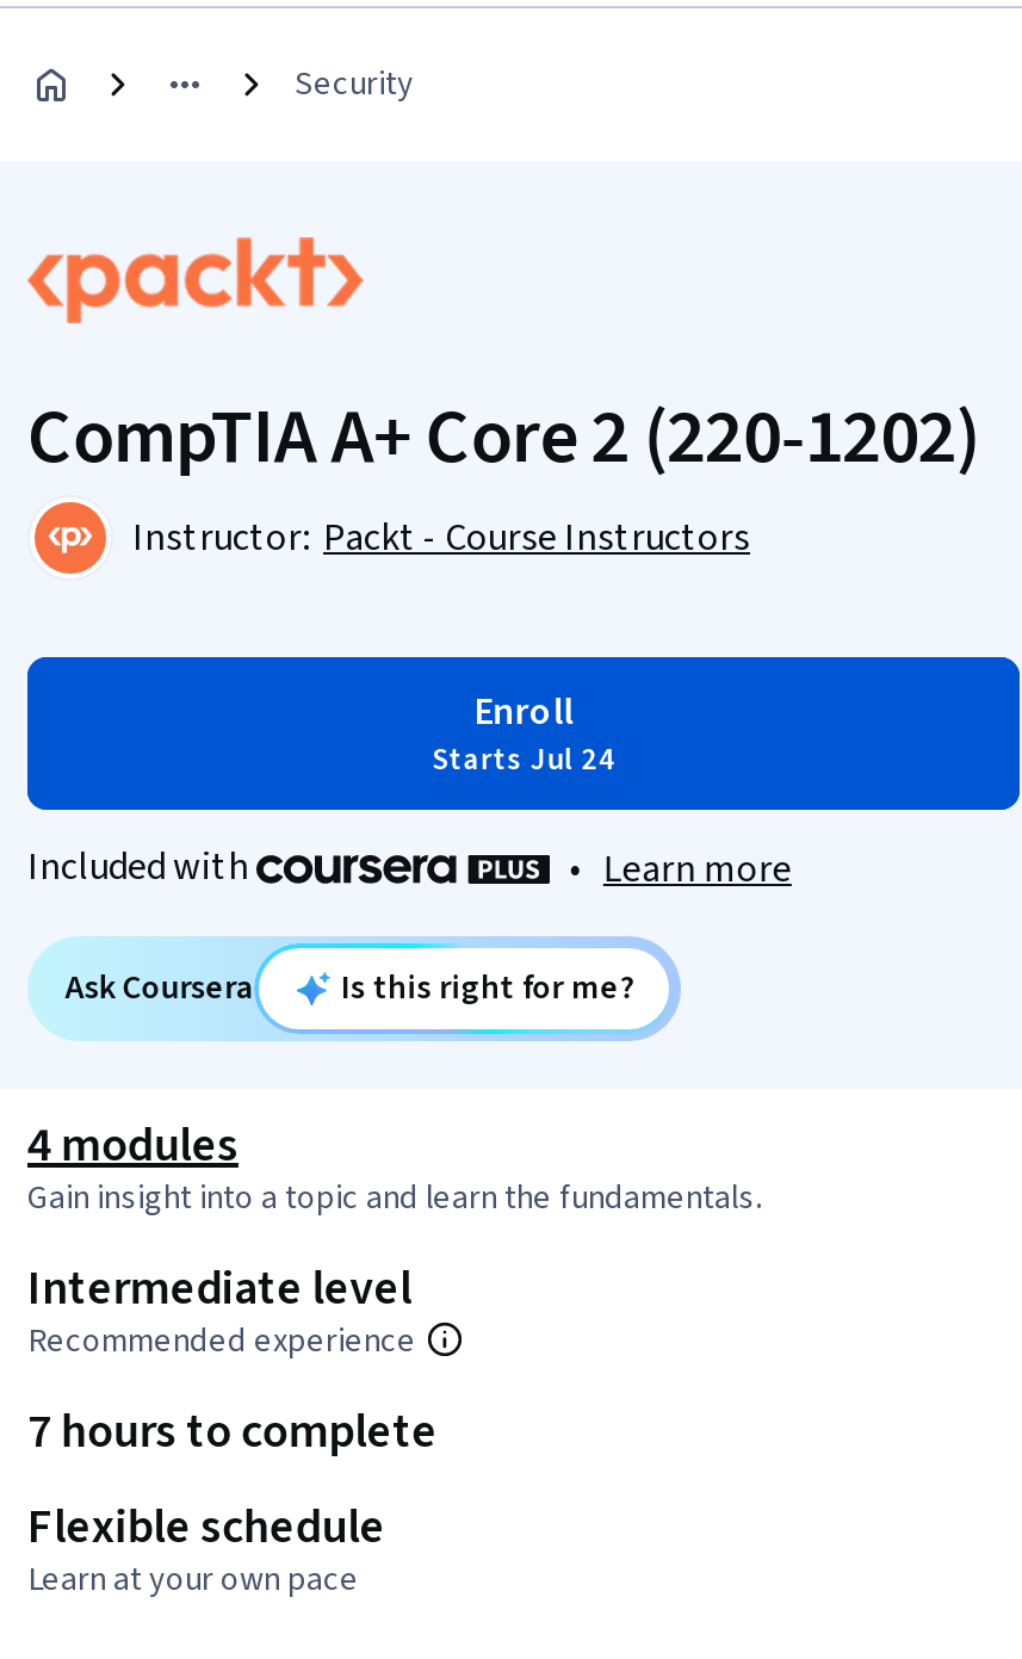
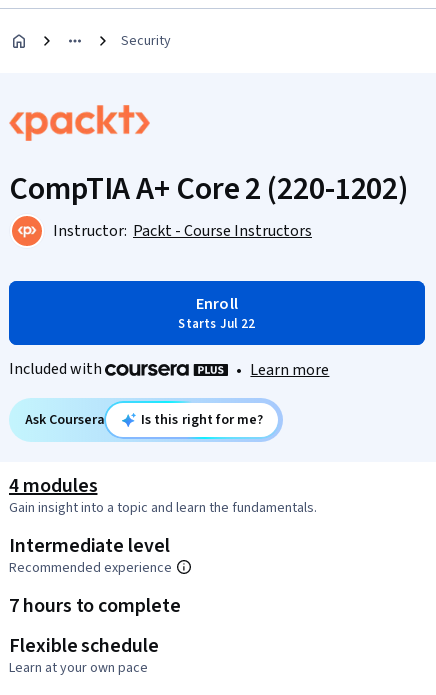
- Starts Jul 24
+ Starts Jul 22
